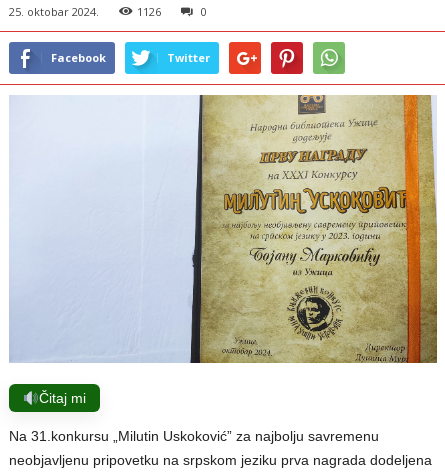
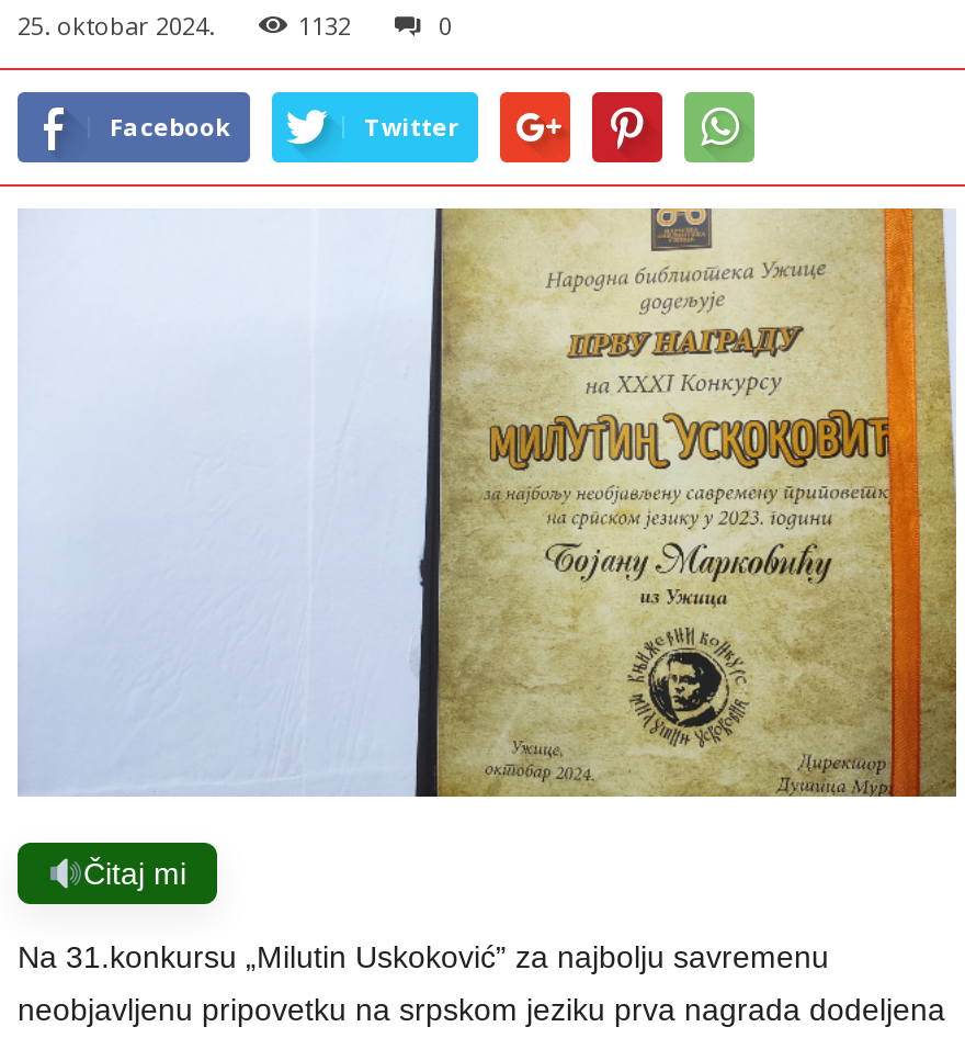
- 1126
+ 1132
